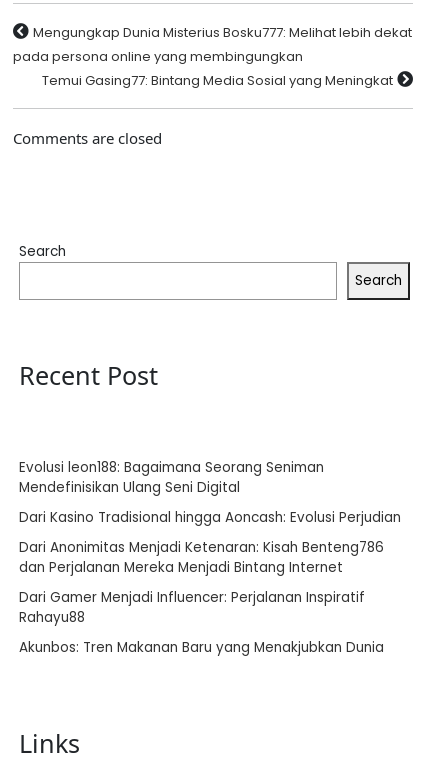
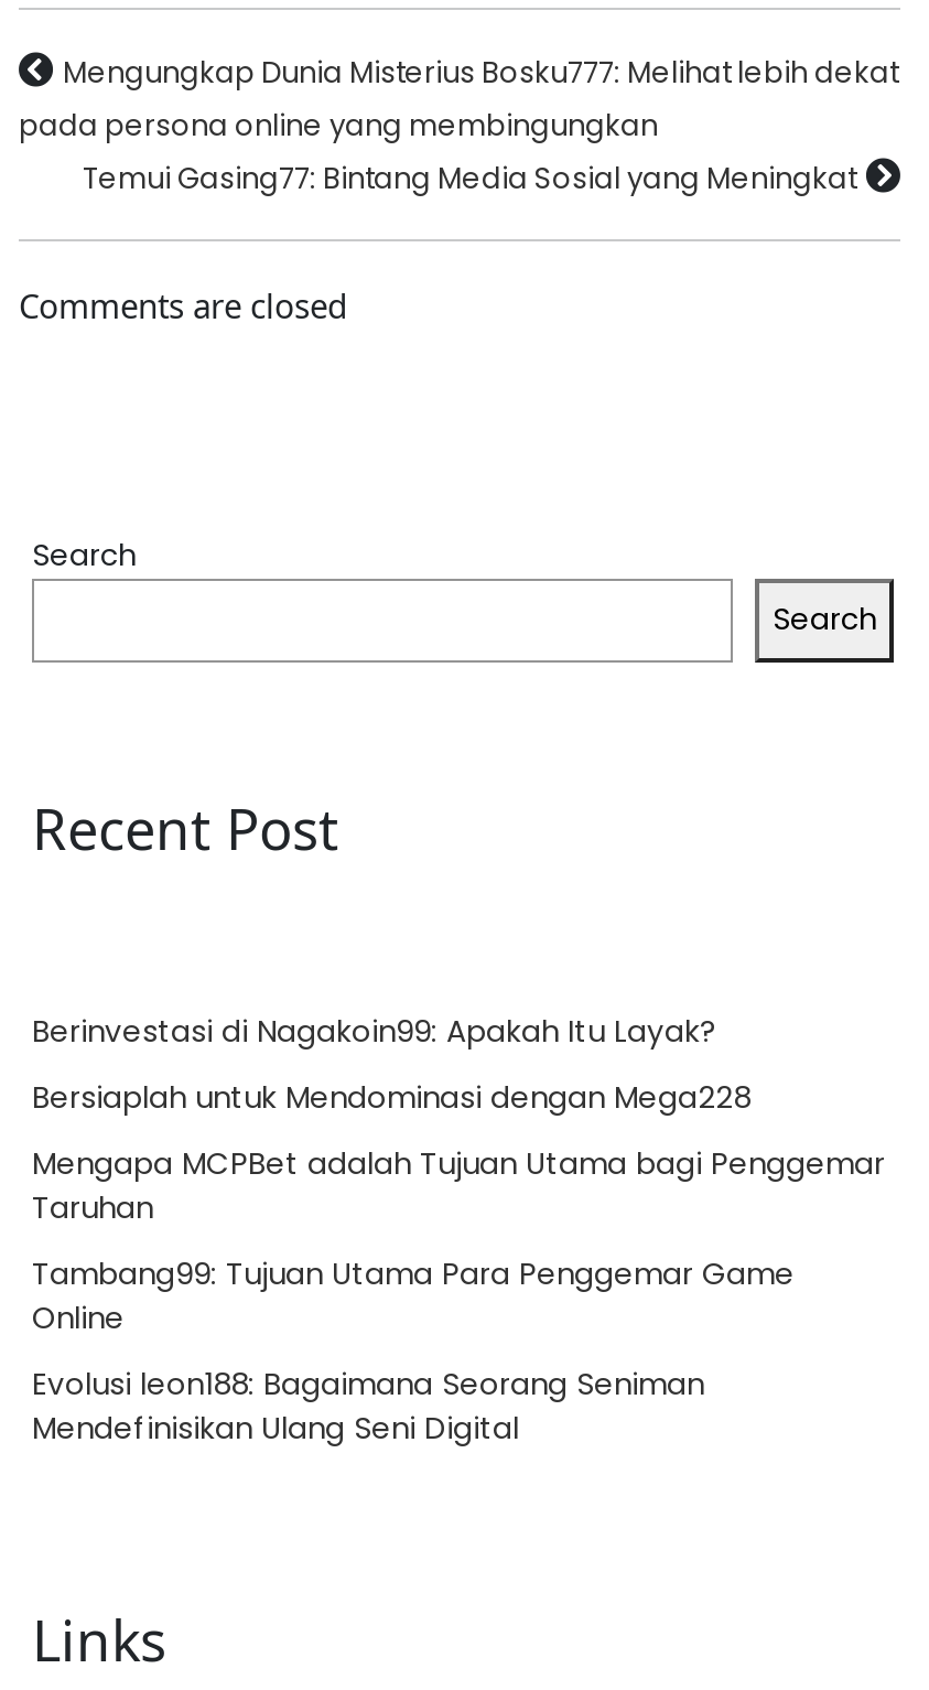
+ Berinvestasi di Nagakoin99: Apakah Itu Layak?
+ Bersiaplah untuk Mendominasi dengan Mega228
+ Mengapa MCPBet adalah Tujuan Utama bagi Penggemar
+ Taruhan
+ Tambang99: Tujuan Utama Para Penggemar Game
+ Online

moved down: Evolusi leon188: Bagaimana Seorang Seniman | Mendefinisikan Ulang Seni Digital

- Dari Kasino Tradisional hingga Aoncash: Evolusi Perjudian
- Dari Anonimitas Menjadi Ketenaran: Kisah Benteng786
- dan Perjalanan Mereka Menjadi Bintang Internet
- Dari Gamer Menjadi Influencer: Perjalanan Inspiratif
- Rahayu88
- Akunbos: Tren Makanan Baru yang Menakjubkan Dunia
